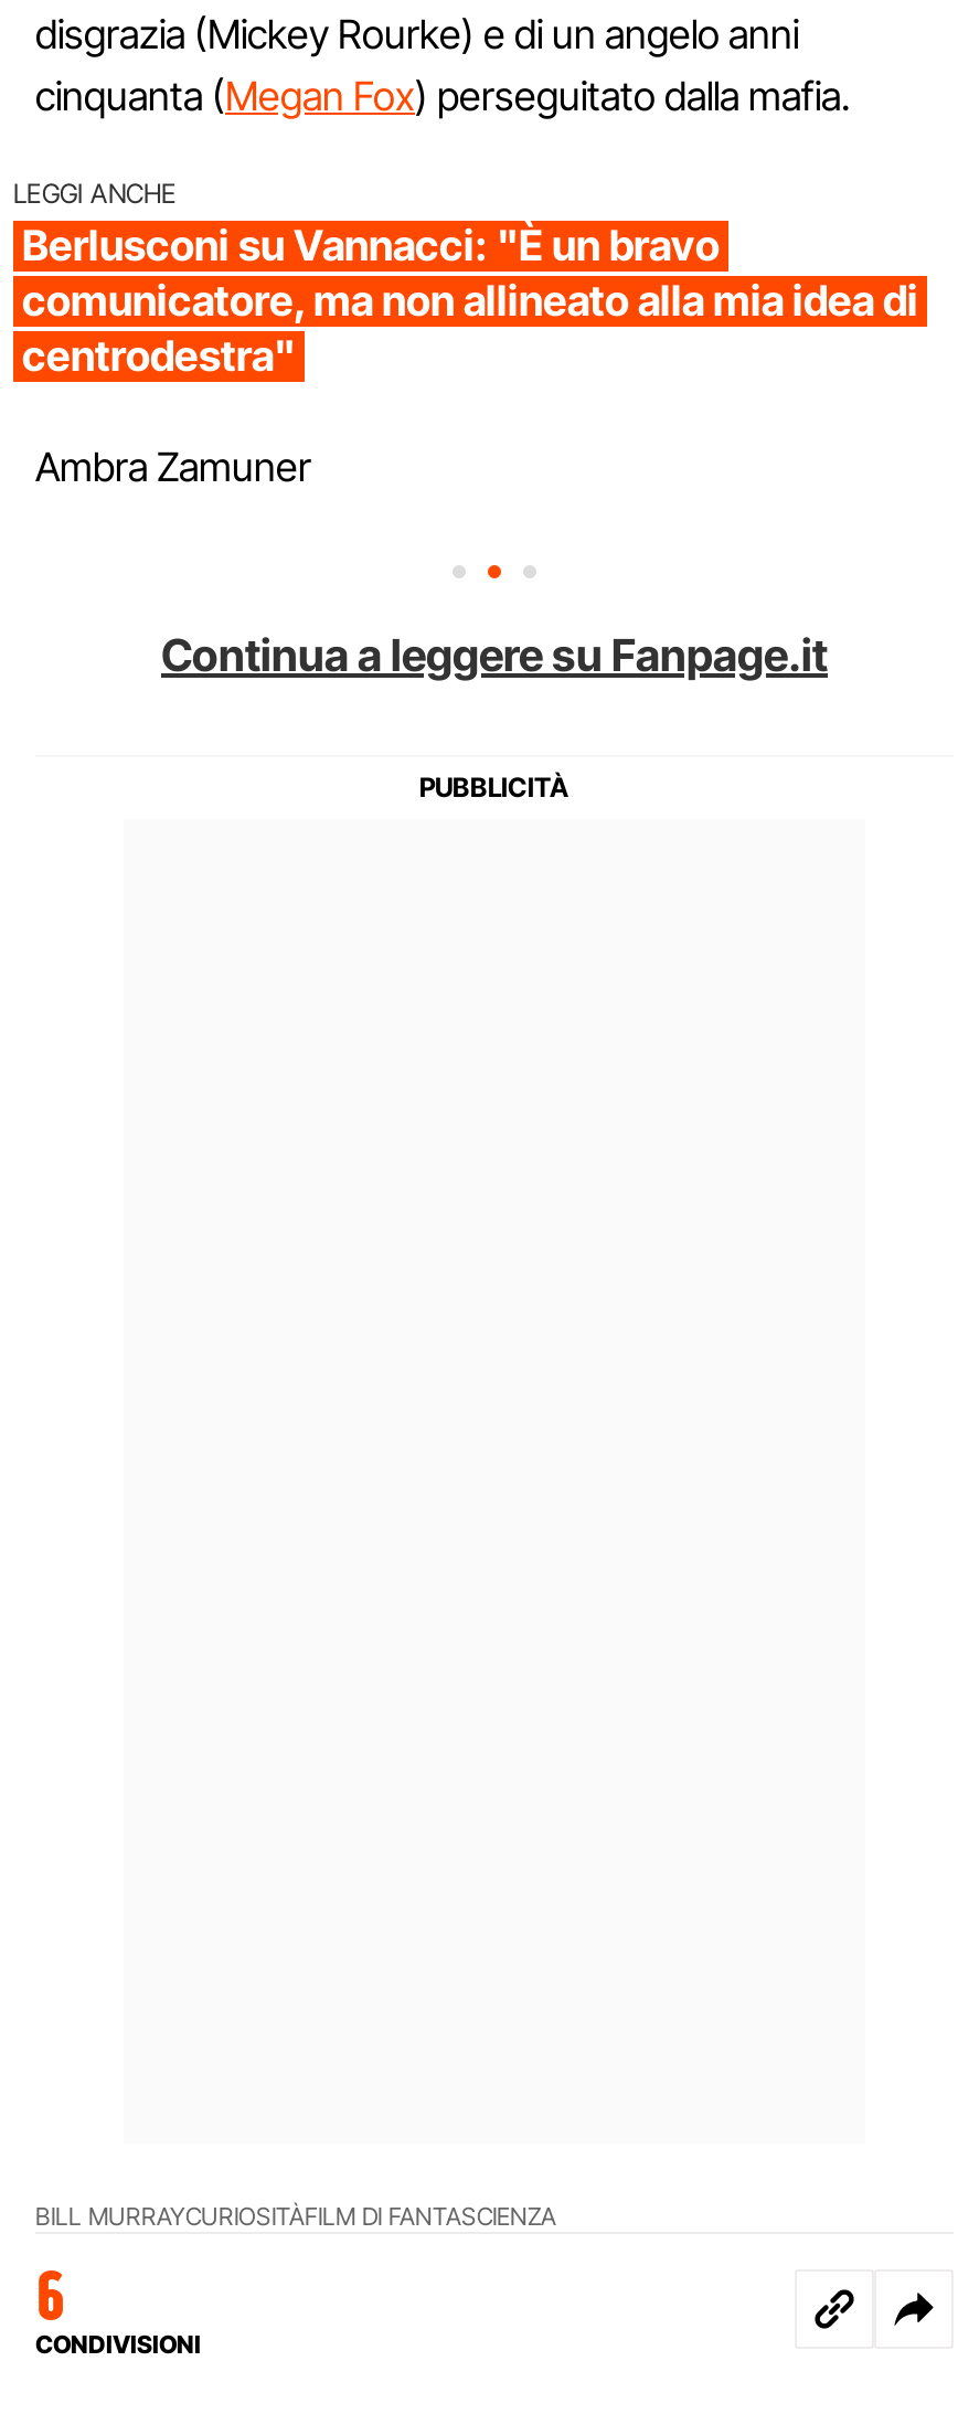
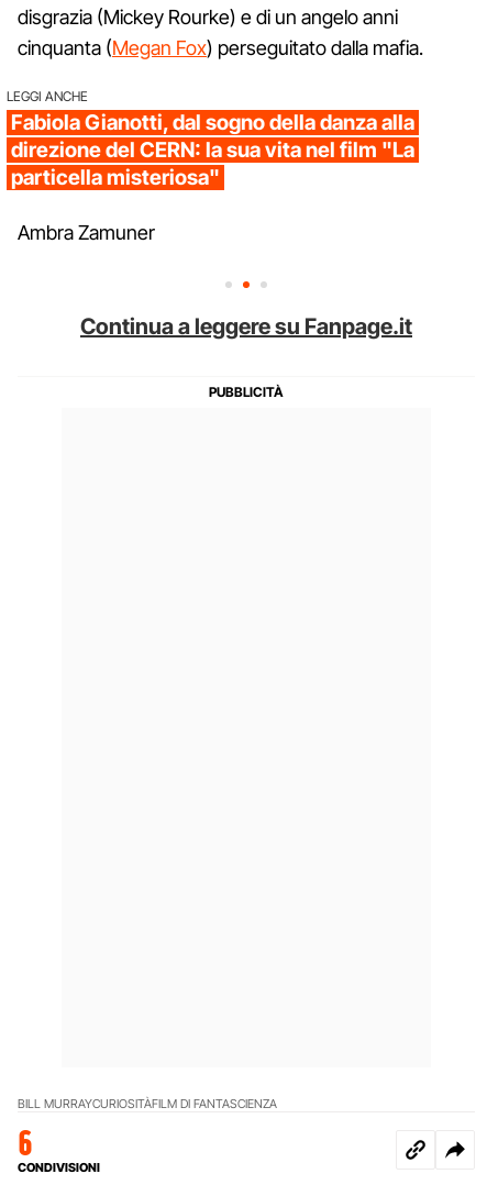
- Berlusconi su Vannacci: "È un bravo
- comunicatore, ma non allineato alla mia idea di
- centrodestra"
+ Fabiola Gianotti, dal sogno della danza alla
+ direzione del CERN: la sua vita nel film "La
+ particella misteriosa"
